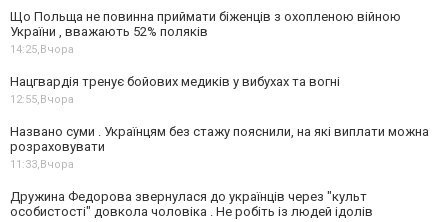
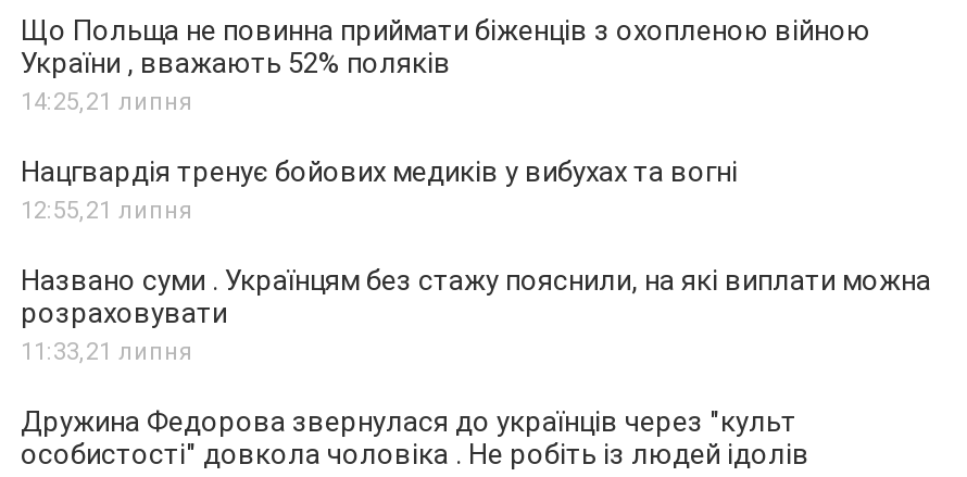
- 14:25,Вчора
+ 14:25,21 липня

- 12:55,Вчора
+ 12:55,21 липня

- 11:33,Вчора
+ 11:33,21 липня
